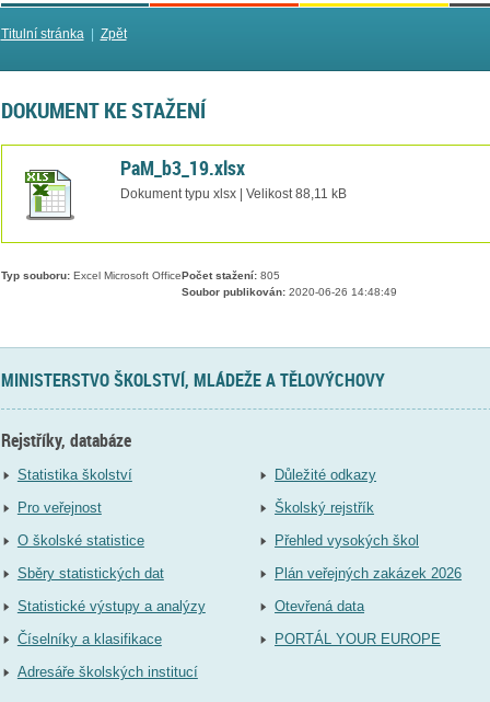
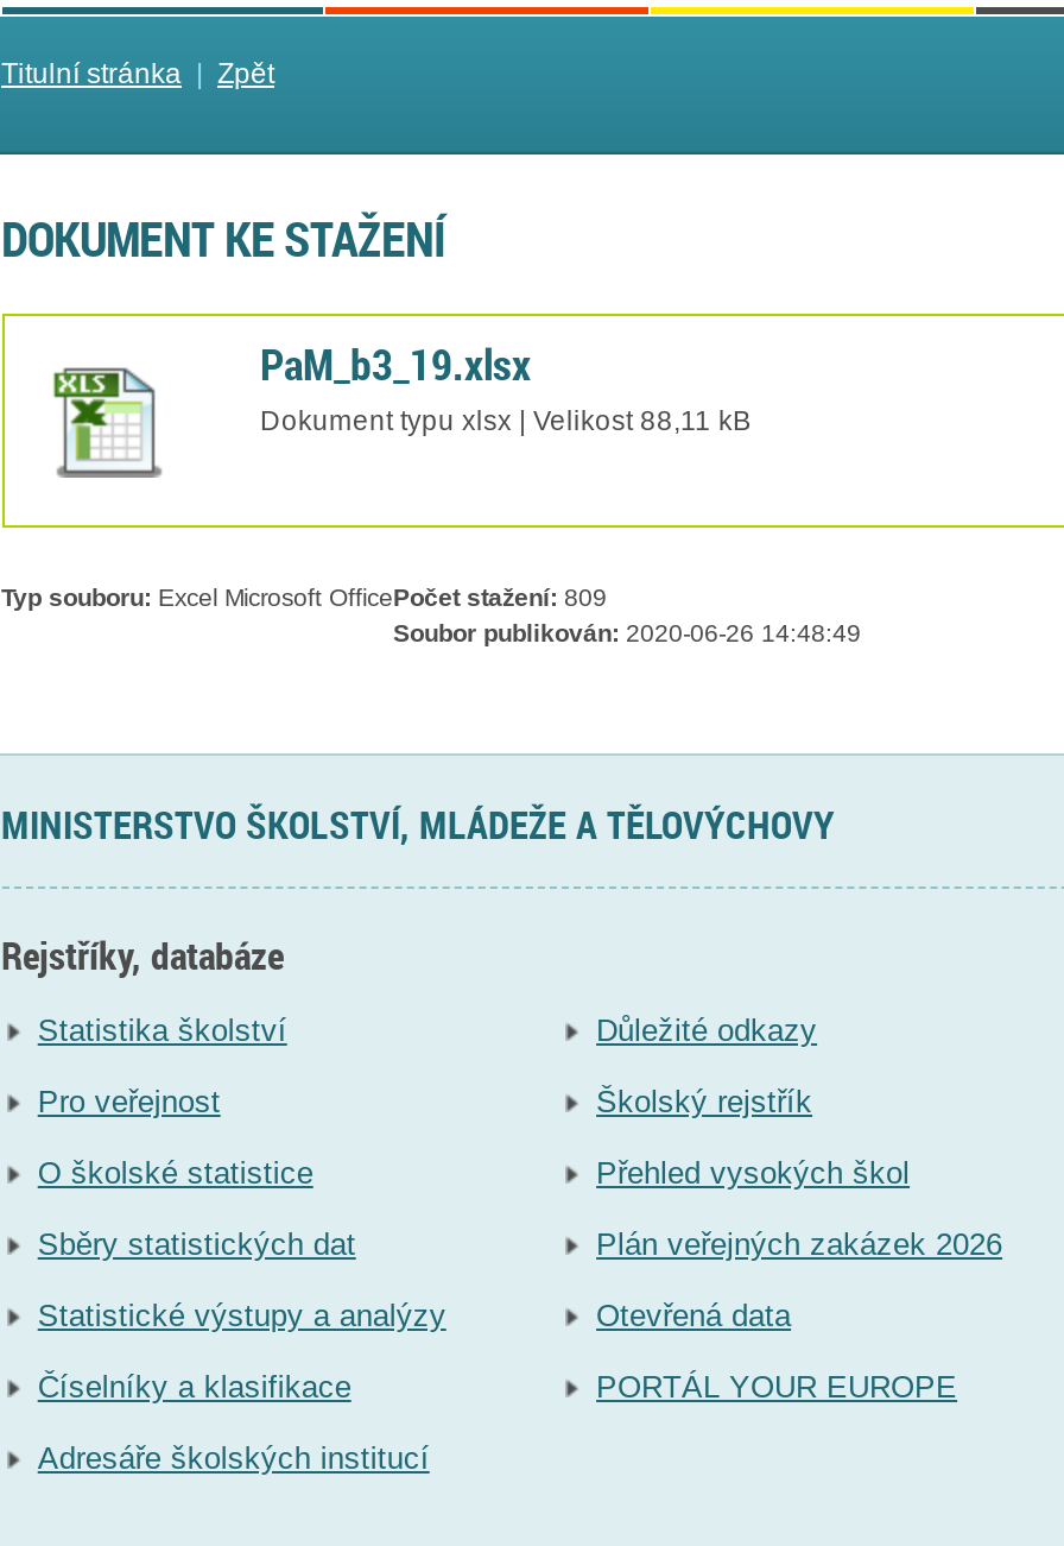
- Typ souboru: Excel Microsoft OfficePočet stažení: 805
+ Typ souboru: Excel Microsoft OfficePočet stažení: 809
